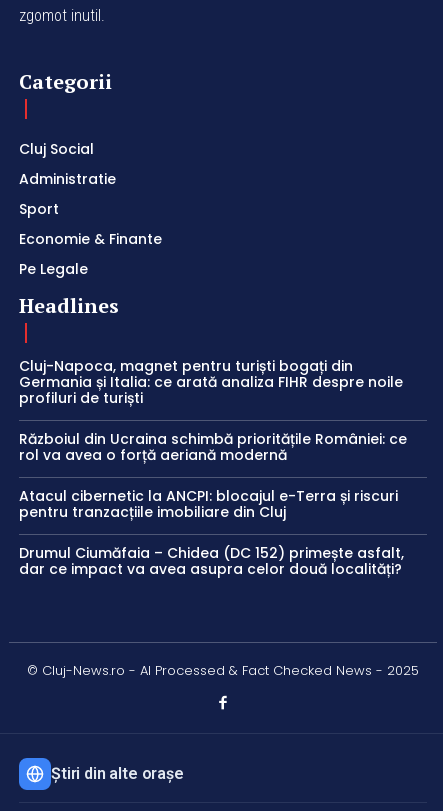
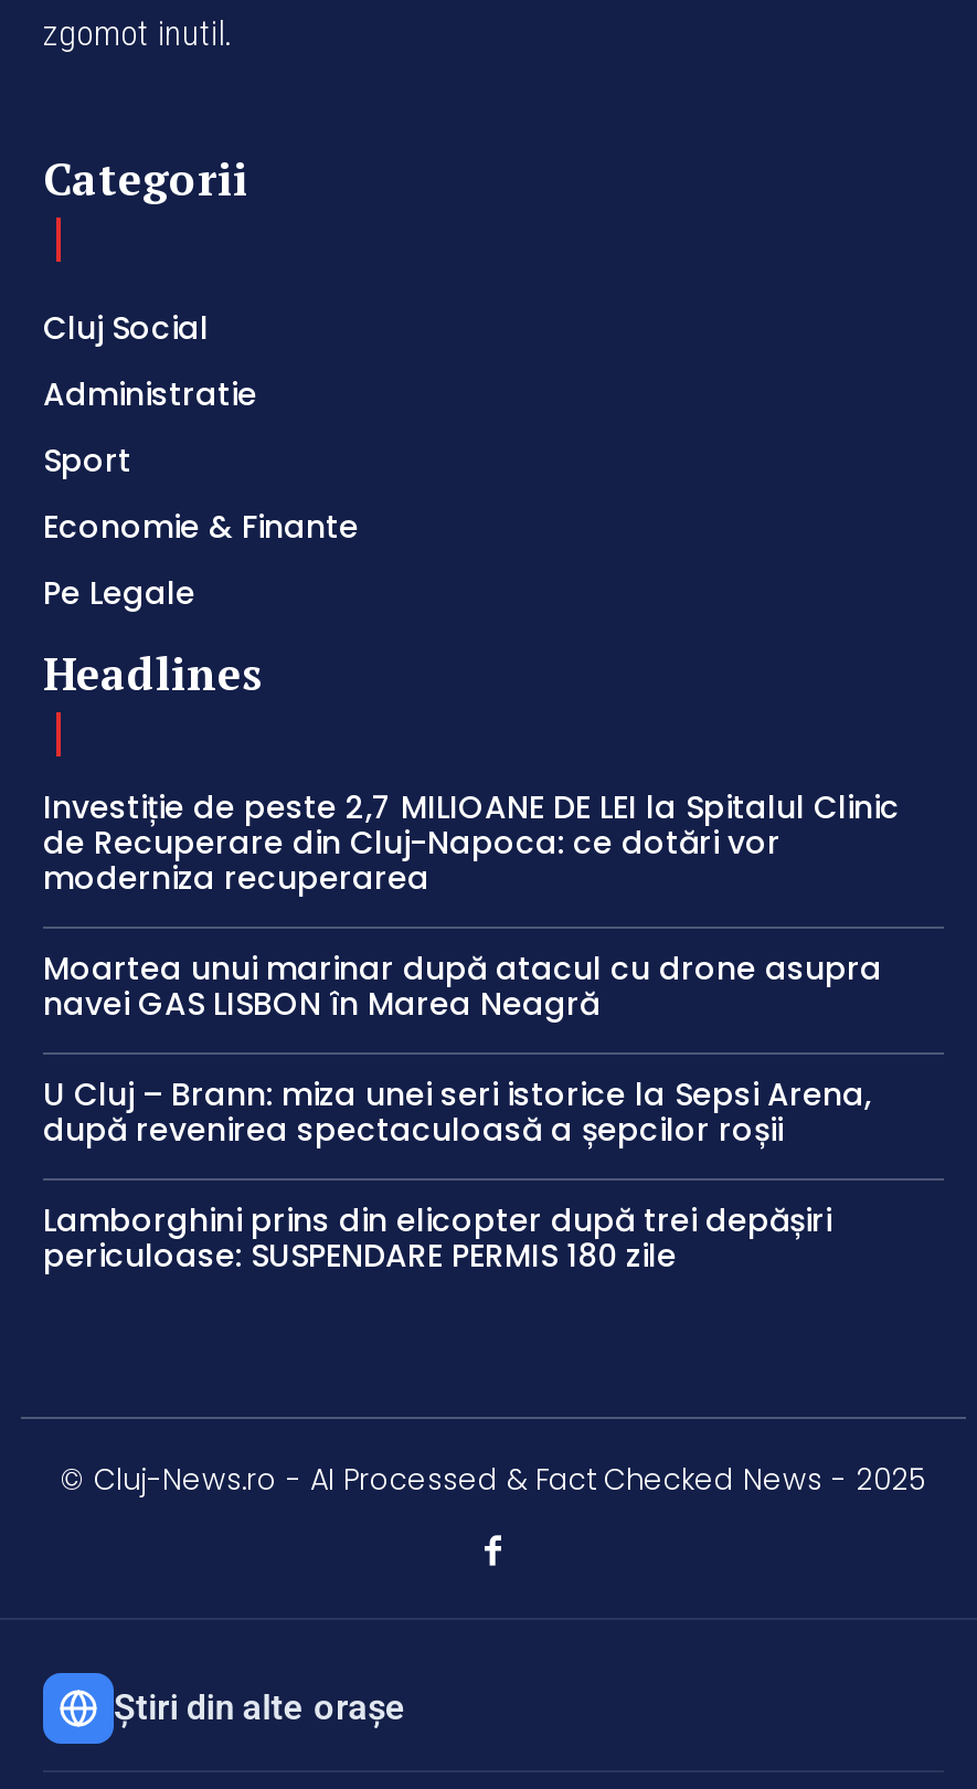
- Cluj-Napoca, magnet pentru turiști bogați din
- Germania și Italia: ce arată analiza FIHR despre noile
- profiluri de turiști
+ Investiție de peste 2,7 MILIOANE DE LEI la Spitalul Clinic
+ de Recuperare din Cluj-Napoca: ce dotări vor
+ moderniza recuperarea

- Războiul din Ucraina schimbă prioritățile României: ce
- rol va avea o forță aeriană modernă
+ Moartea unui marinar după atacul cu drone asupra
+ navei GAS LISBON în Marea Neagră

- Atacul cibernetic la ANCPI: blocajul e-Terra și riscuri
- pentru tranzacțiile imobiliare din Cluj
+ U Cluj – Brann: miza unei seri istorice la Sepsi Arena,
+ după revenirea spectaculoasă a șepcilor roșii

- Drumul Ciumăfaia – Chidea (DC 152) primește asfalt,
- dar ce impact va avea asupra celor două localități?
+ Lamborghini prins din elicopter după trei depășiri
+ periculoase: SUSPENDARE PERMIS 180 zile
